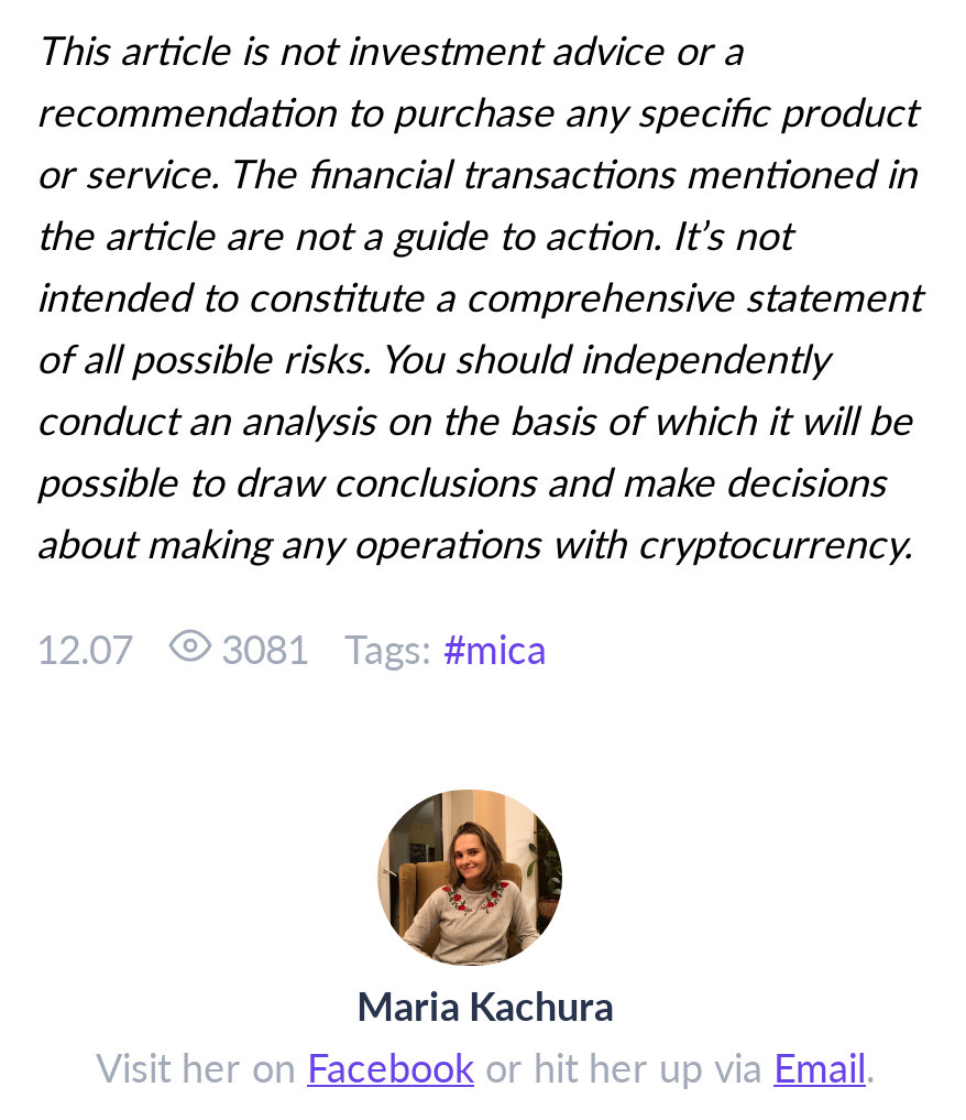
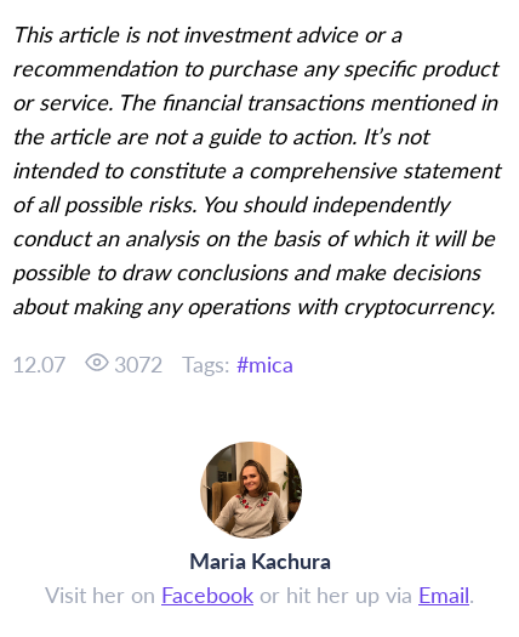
- 12.07 3081 Tags: mica
+ 12.07 3072 Tags: mica
